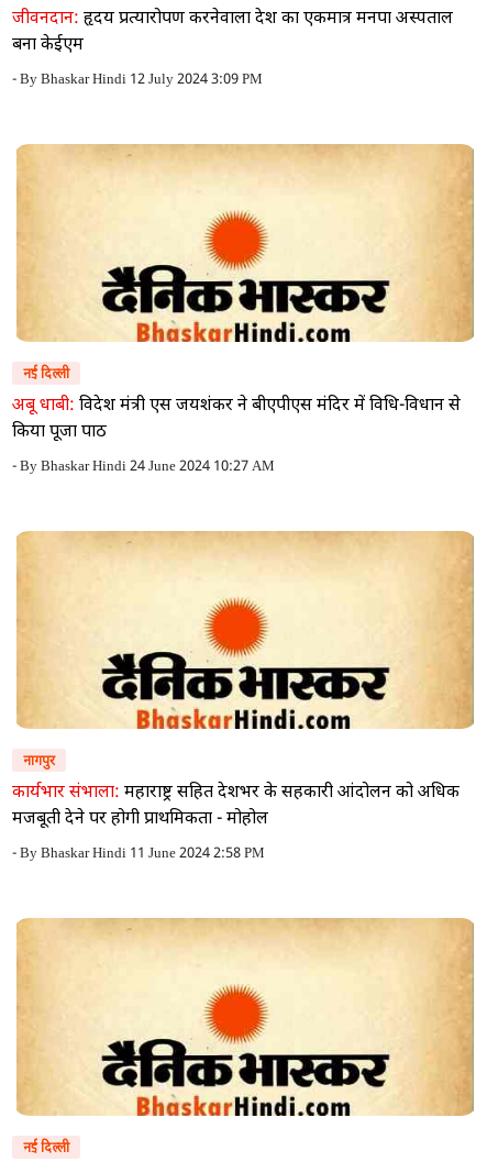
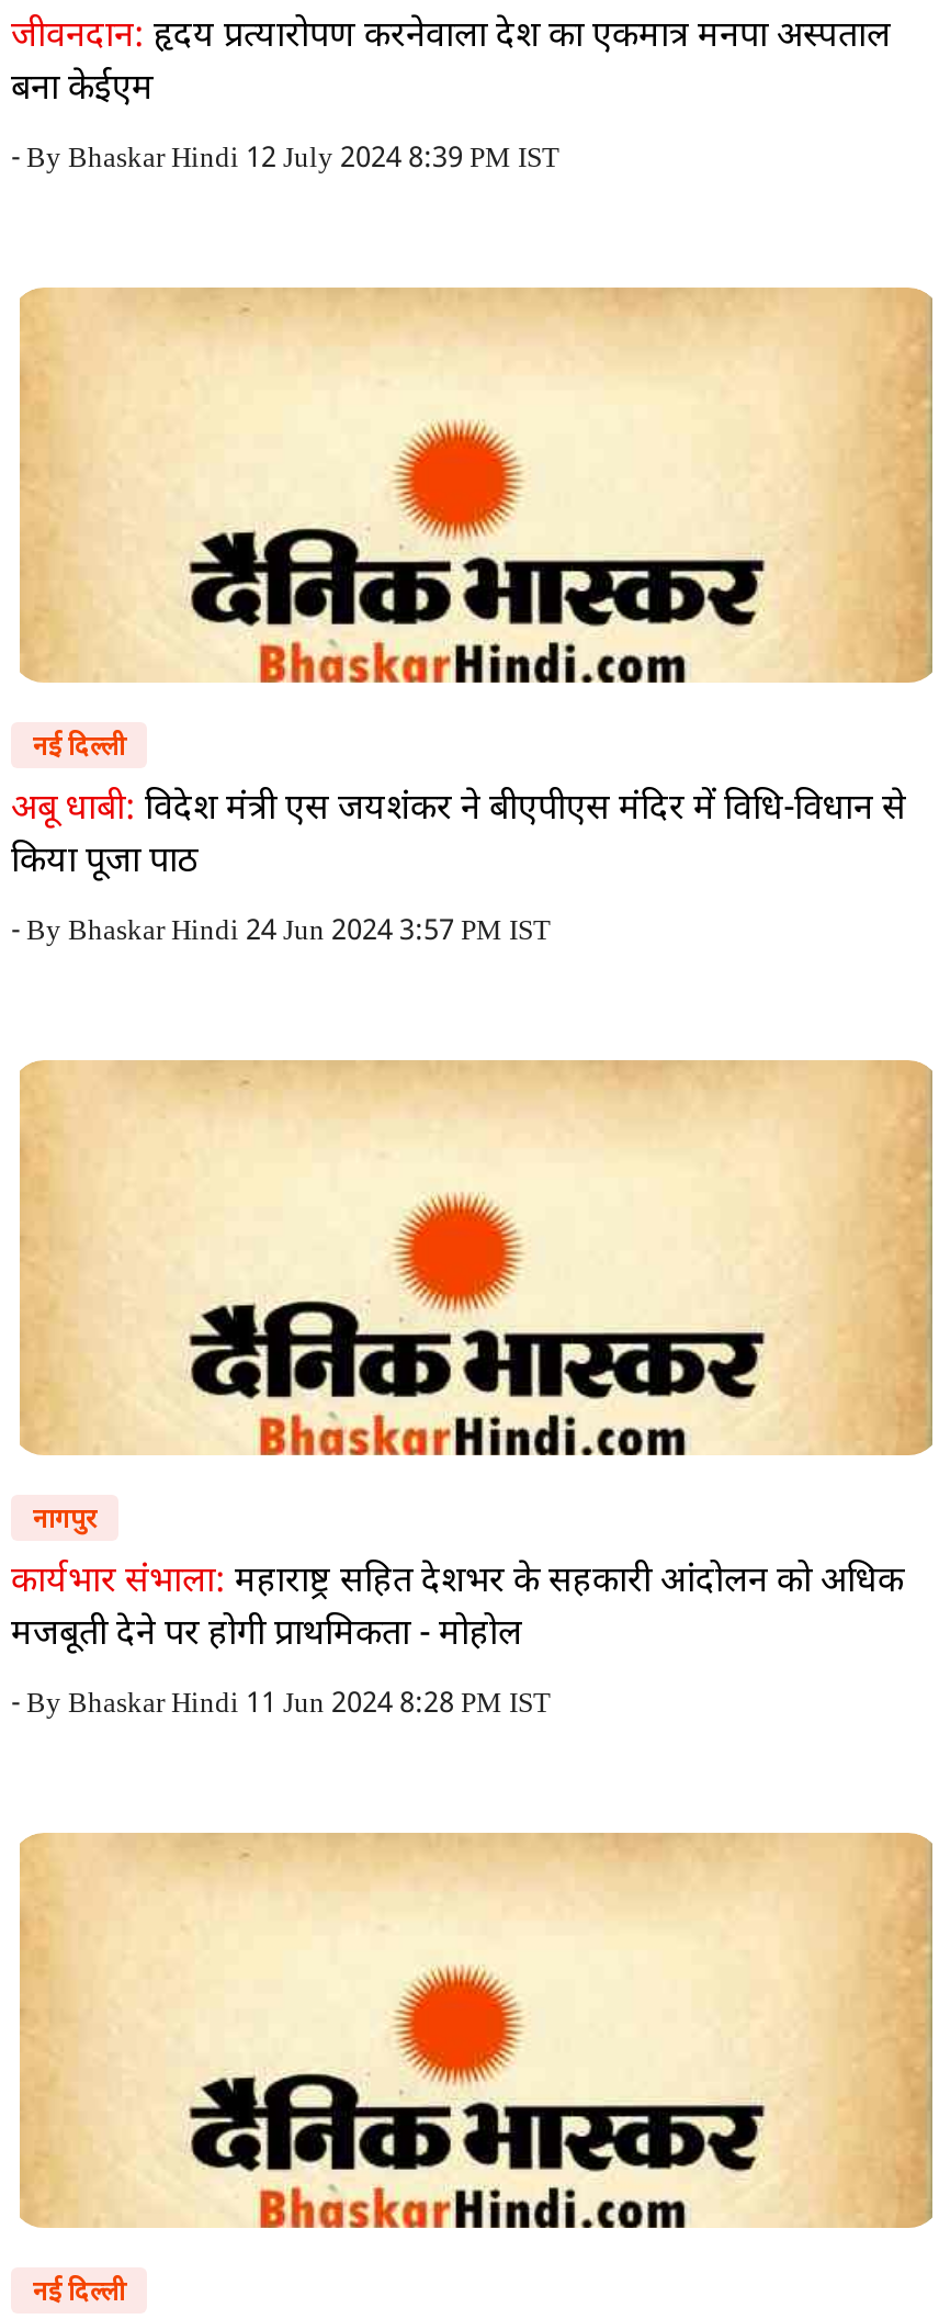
- - By Bhaskar Hindi 12 July 2024 3:09 PM
+ - By Bhaskar Hindi 12 July 2024 8:39 PM IST

- - By Bhaskar Hindi 24 June 2024 10:27 AM
+ - By Bhaskar Hindi 24 Jun 2024 3:57 PM IST

- - By Bhaskar Hindi 11 June 2024 2:58 PM
+ - By Bhaskar Hindi 11 Jun 2024 8:28 PM IST
